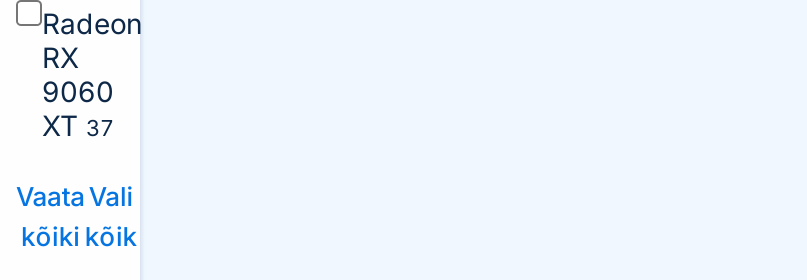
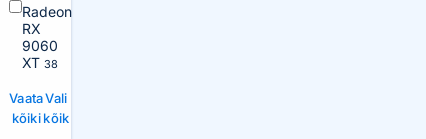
- XT 37
+ XT 38
